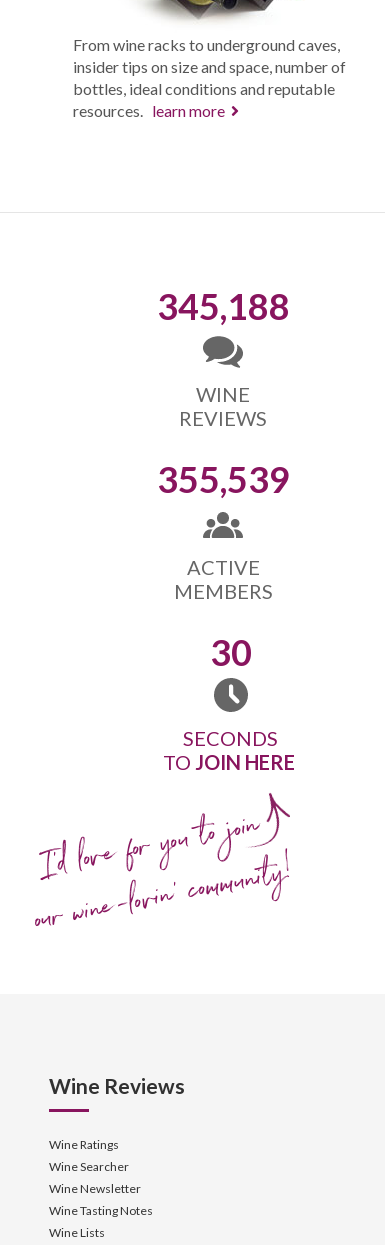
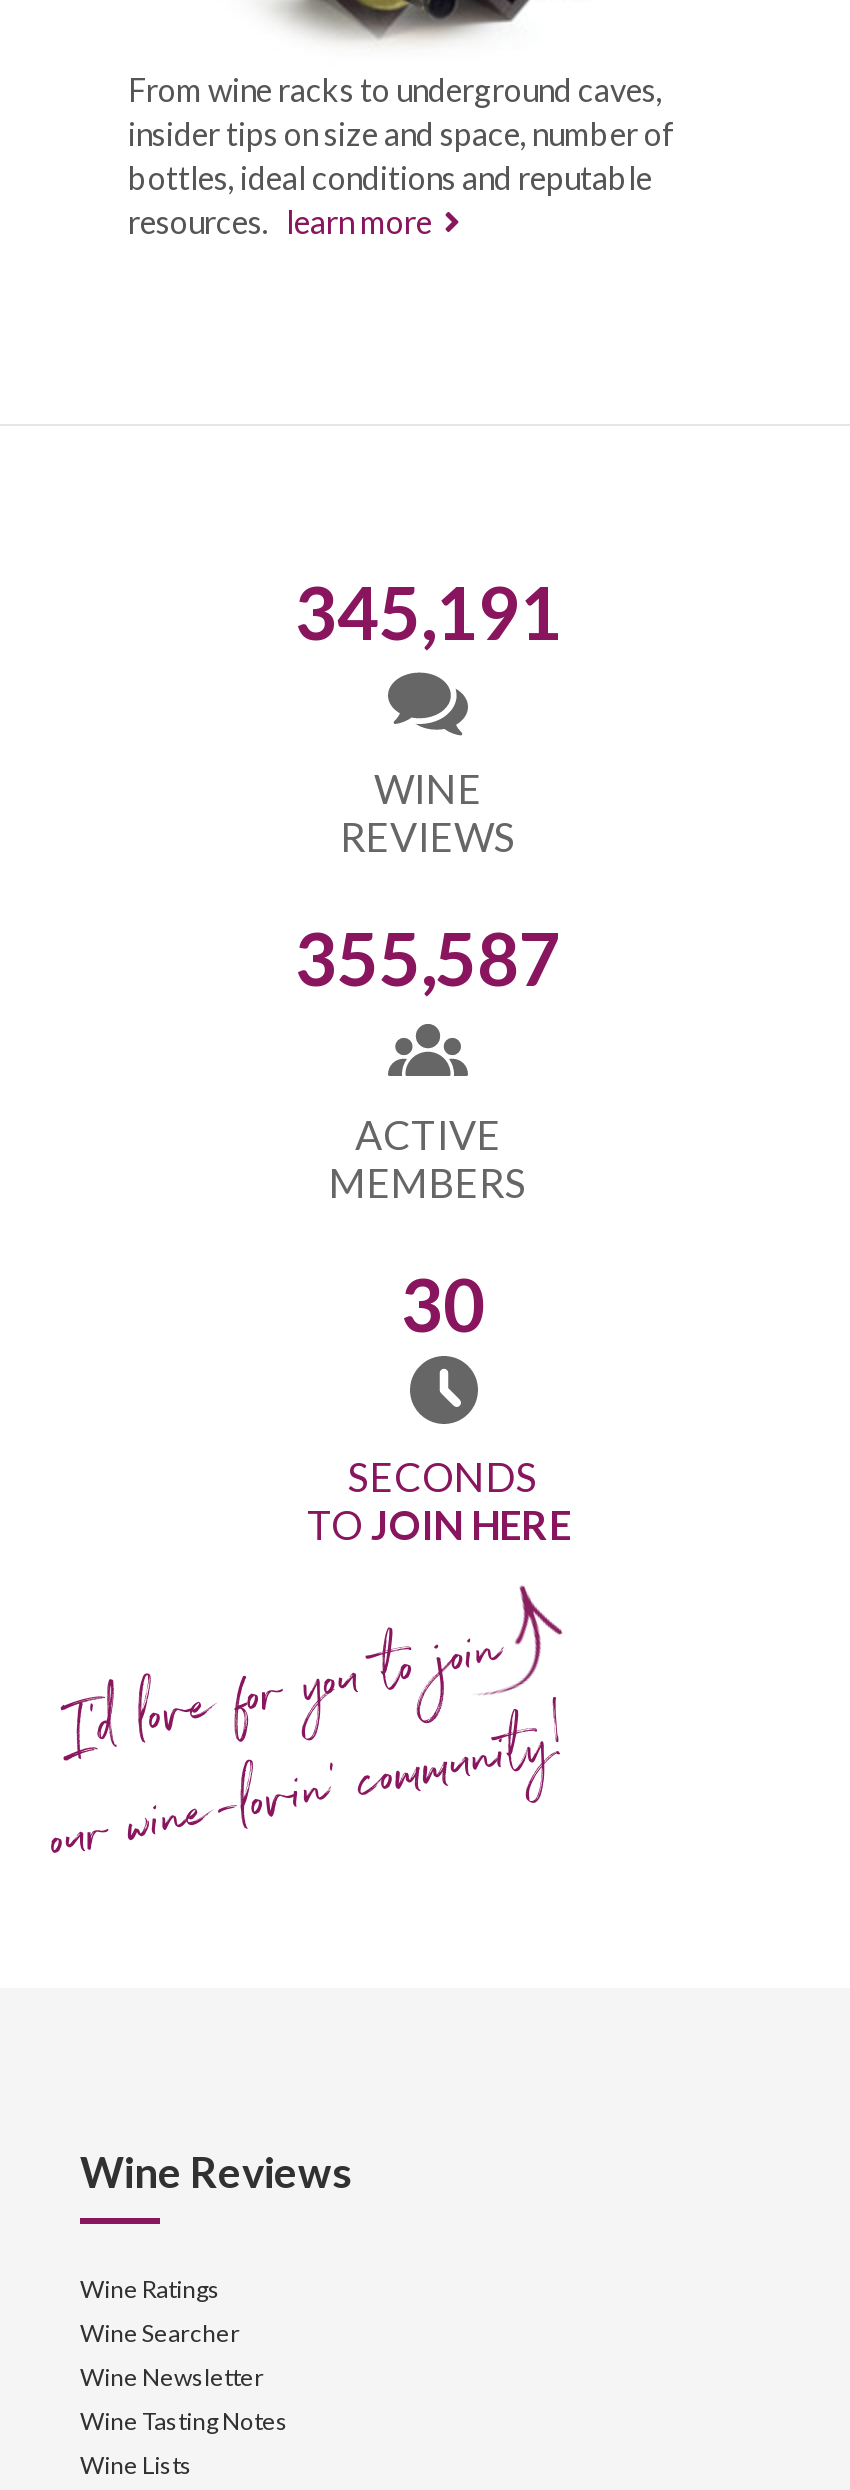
- 345,188
+ 345,191

- 355,539
+ 355,587
